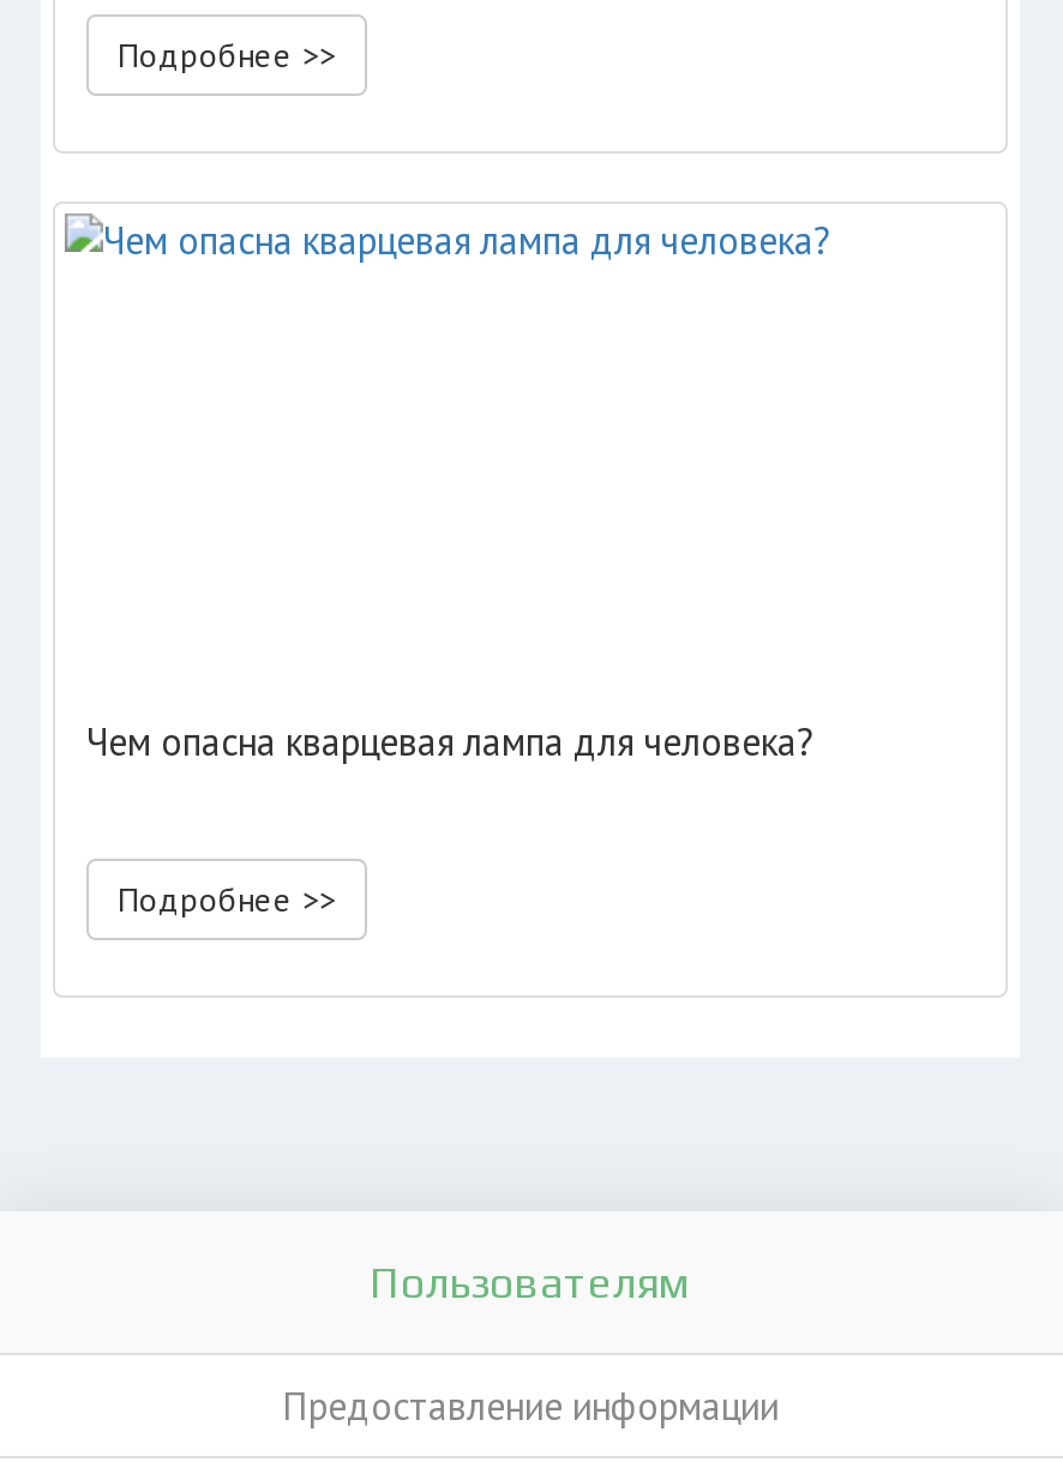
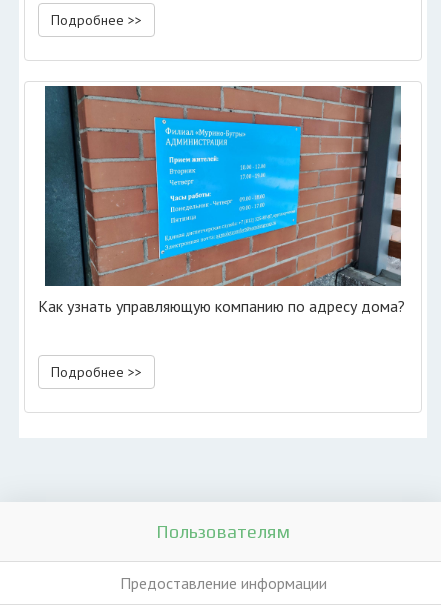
+ [image]

- Чем опасна кварцевая лампа для человека?
+ Как узнать управляющую компанию по адресу дома?
